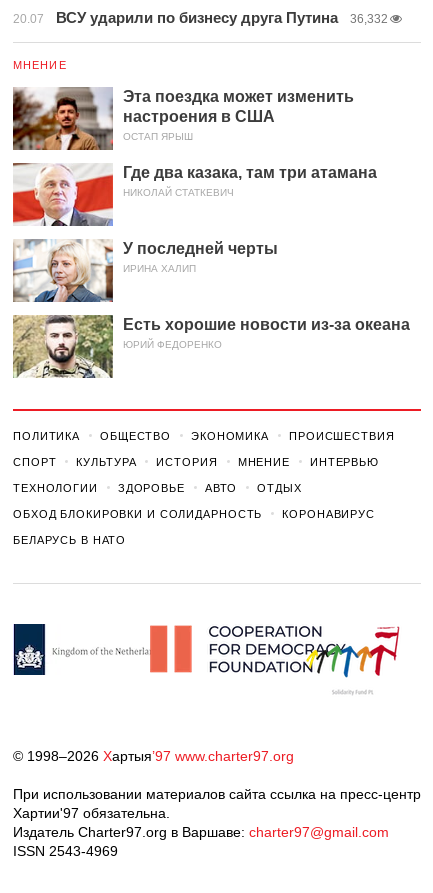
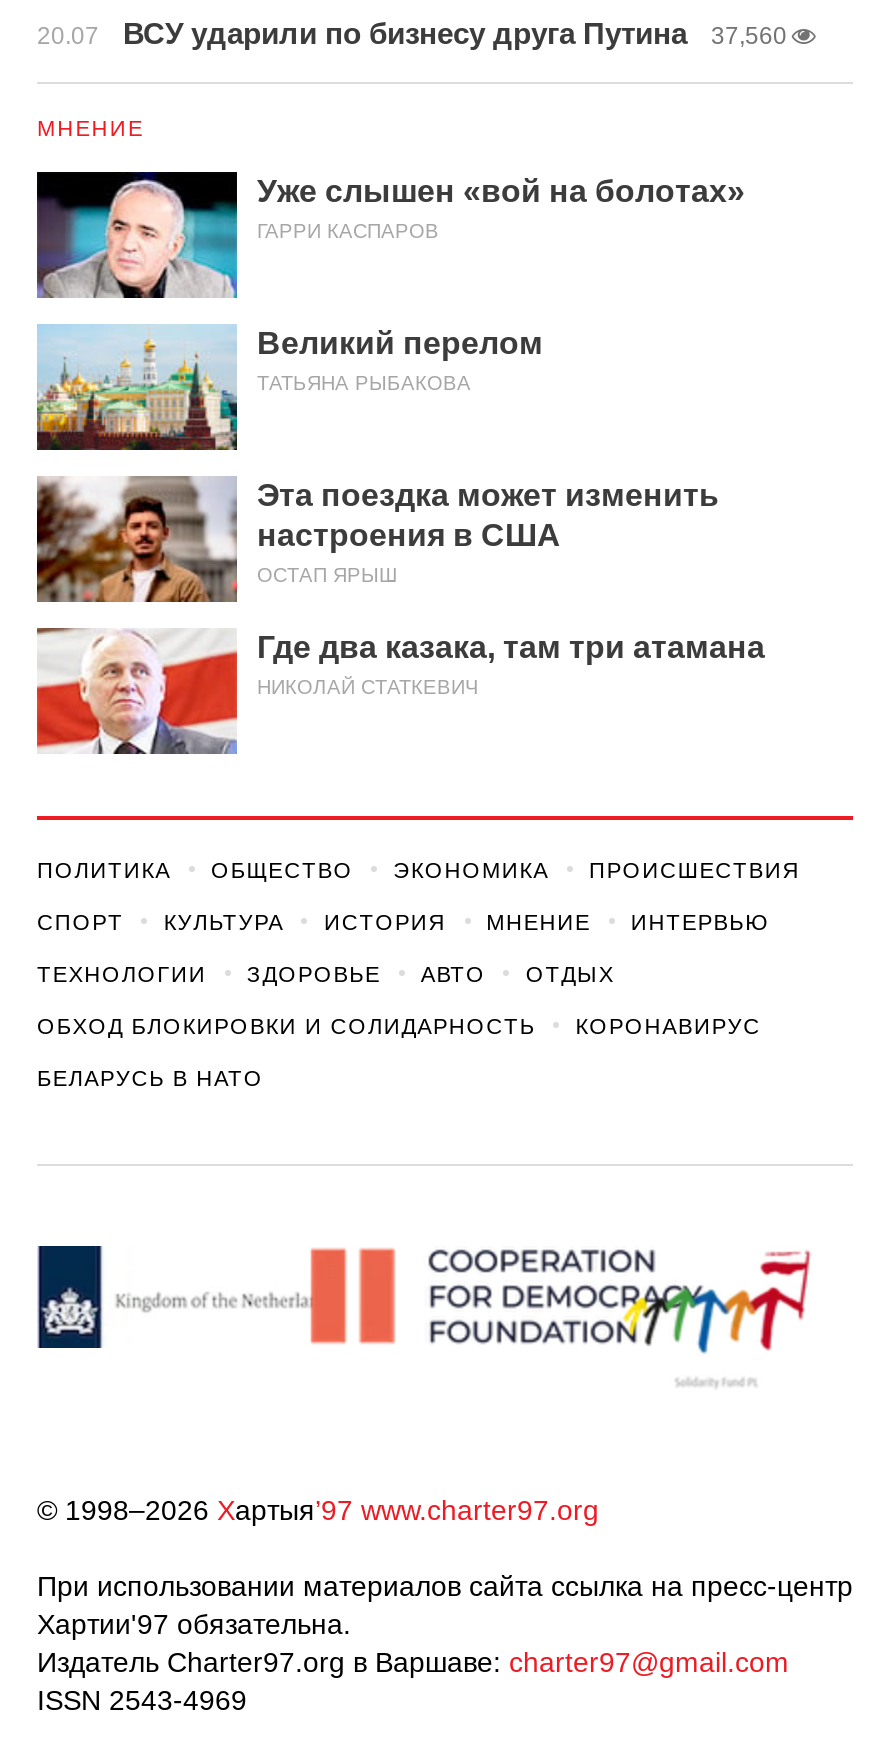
- 20.07 ВСУ ударили по бизнесу друга Путина 36,332
+ 20.07 ВСУ ударили по бизнесу друга Путина 37,560

+ [image]
+ Уже слышен «вой на болотах»
+ ГАРРИ КАСПАРОВ
+ Великий перелом
+ ТАТЬЯНА РЫБАКОВА

+ [image]

moved down: [image] | Эта поездка может изменить | настроения в США | ОСТАП ЯРЫШ | Где два казака, там три атамана | НИКОЛАЙ СТАТКЕВИЧ

- [image]
- У последней черты
- ИРИНА ХАЛИП
- Есть хорошие новости из-за океана
- ЮРИЙ ФЕДОРЕНКО

- [image]
